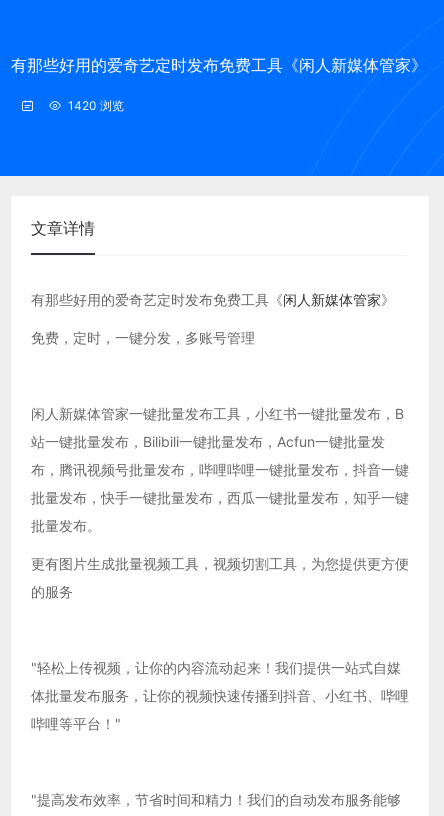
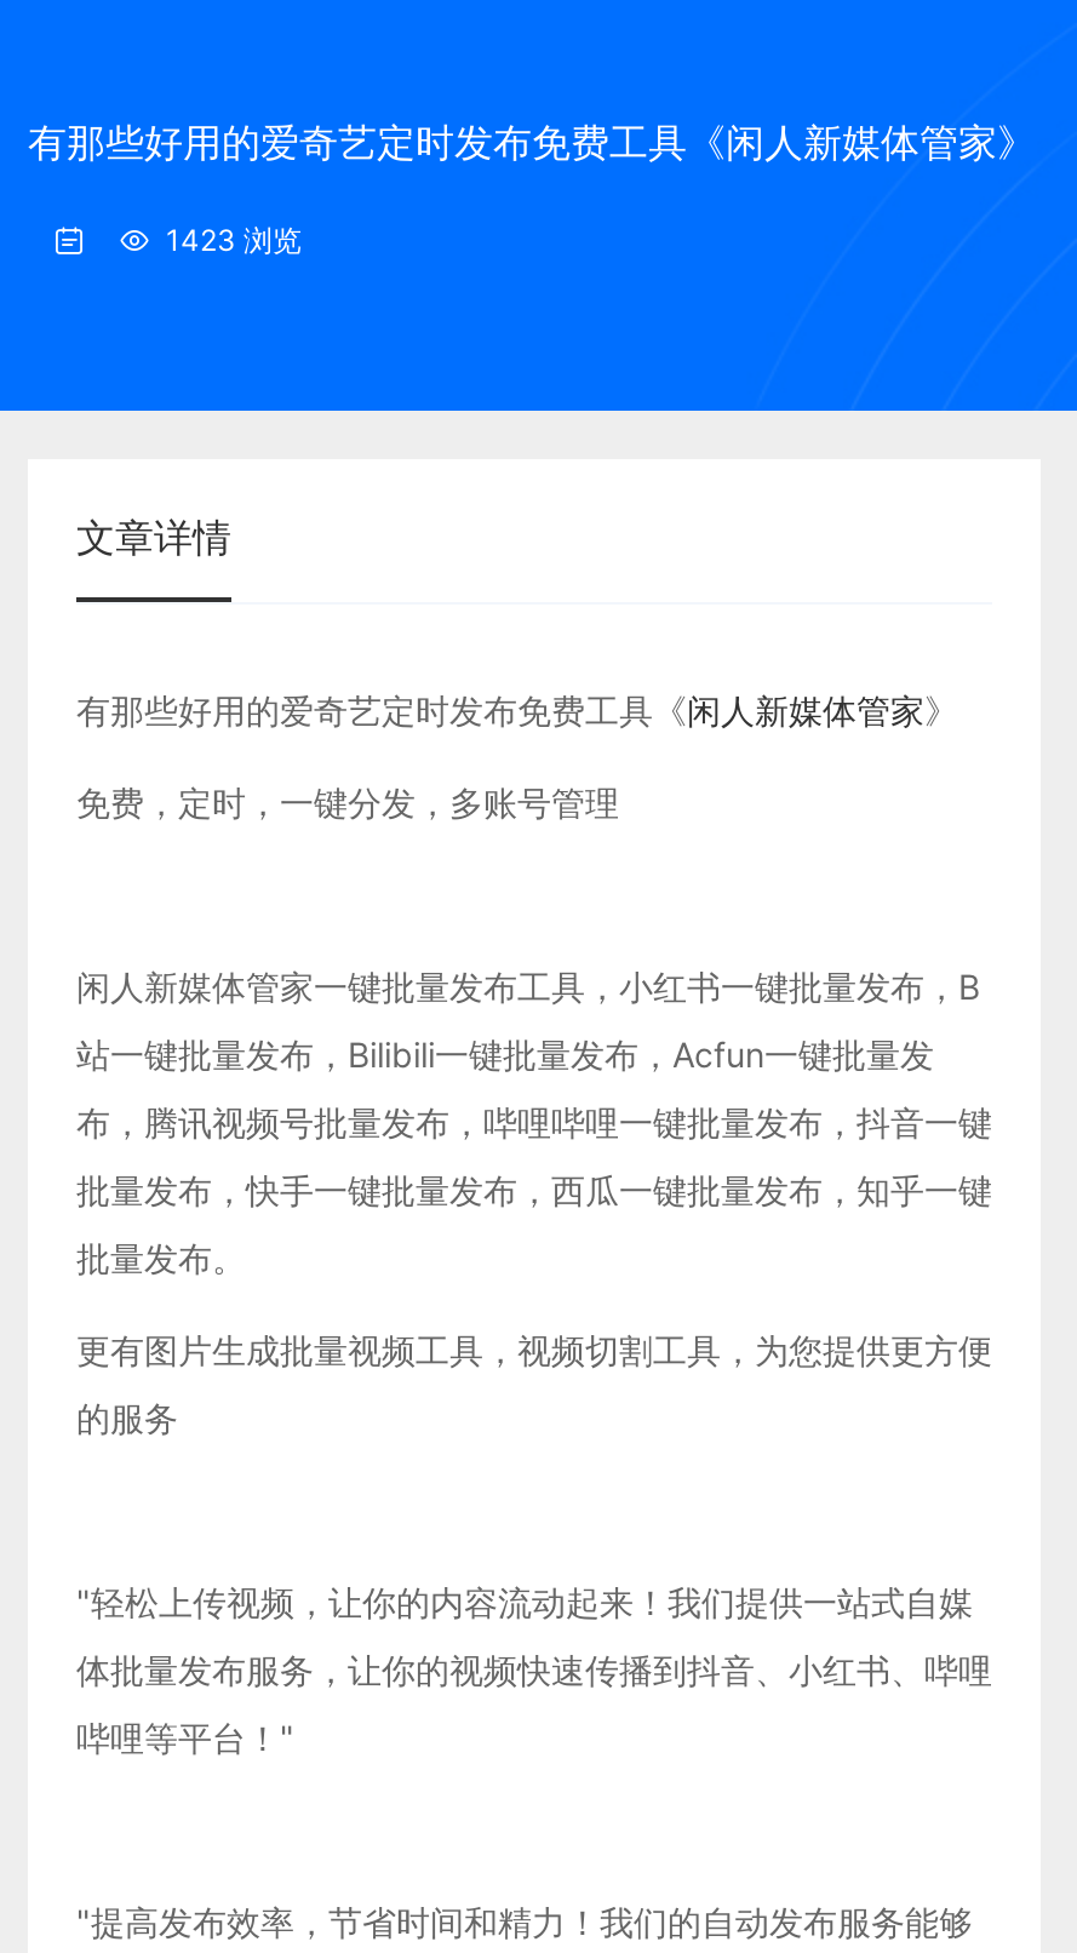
- 1420 浏览
+ 1423 浏览
